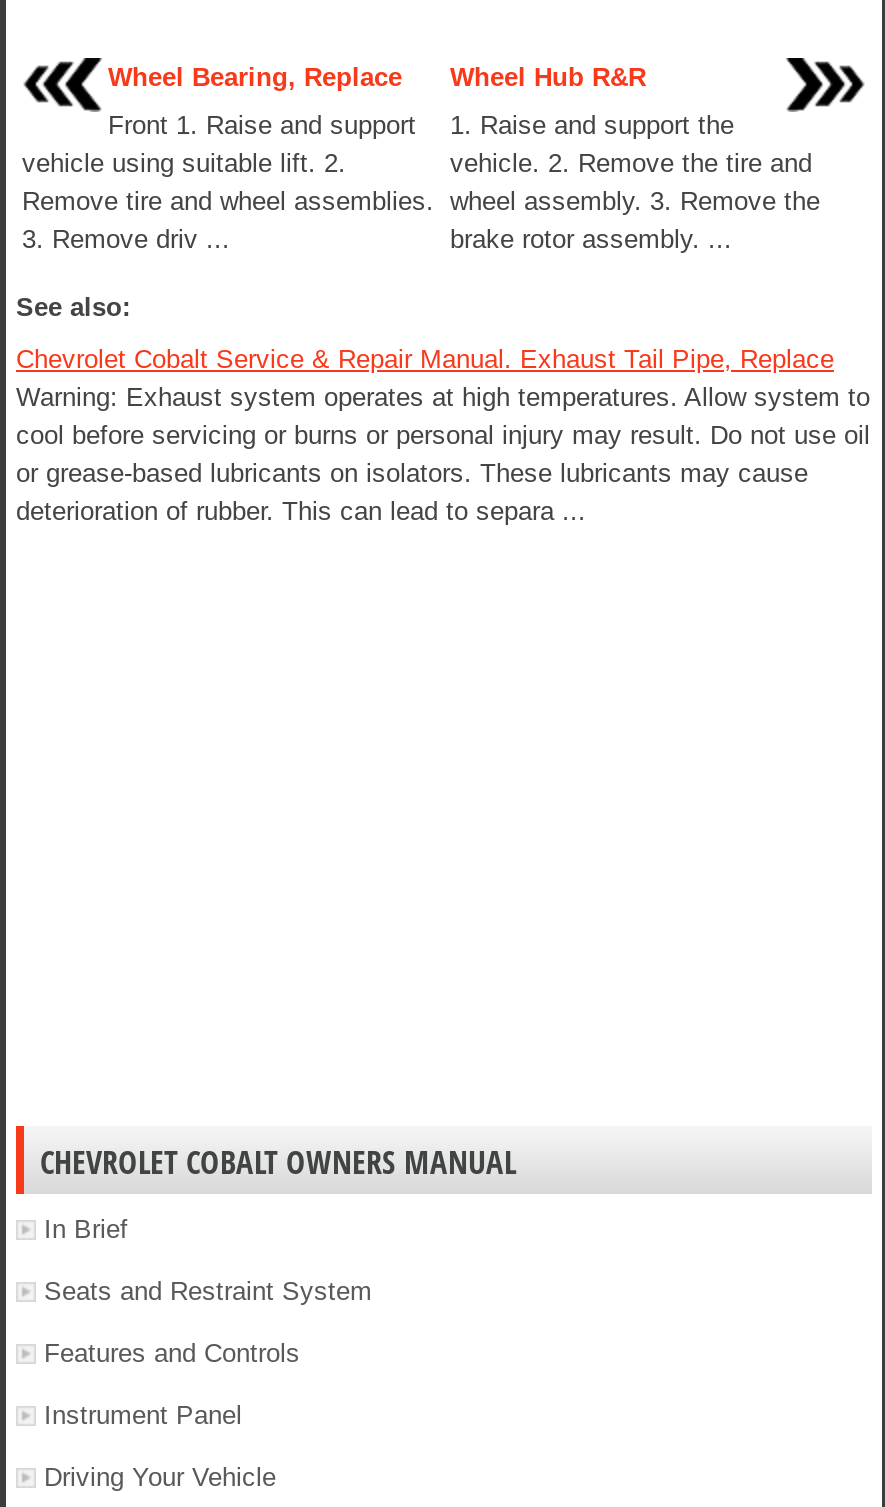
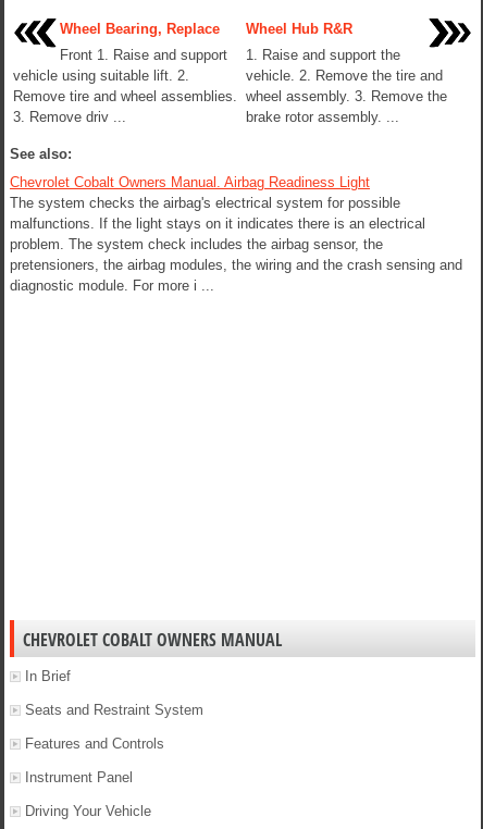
- Chevrolet Cobalt Service & Repair Manual. Exhaust Tail Pipe, Replace
- Warning: Exhaust system operates at high temperatures. Allow system to
- cool before servicing or burns or personal injury may result. Do not use oil
- or grease-based lubricants on isolators. These lubricants may cause
- deterioration of rubber. This can lead to separa ...
+ Chevrolet Cobalt Owners Manual. Airbag Readiness Light
+ The system checks the airbag's electrical system for possible
+ malfunctions. If the light stays on it indicates there is an electrical
+ problem. The system check includes the airbag sensor, the
+ pretensioners, the airbag modules, the wiring and the crash sensing and
+ diagnostic module. For more i ...
